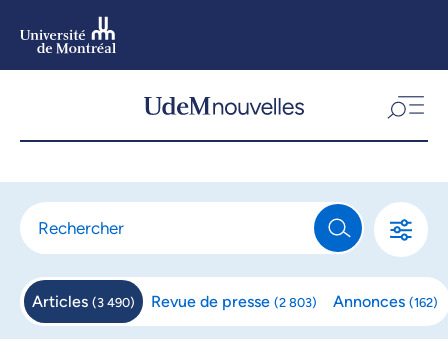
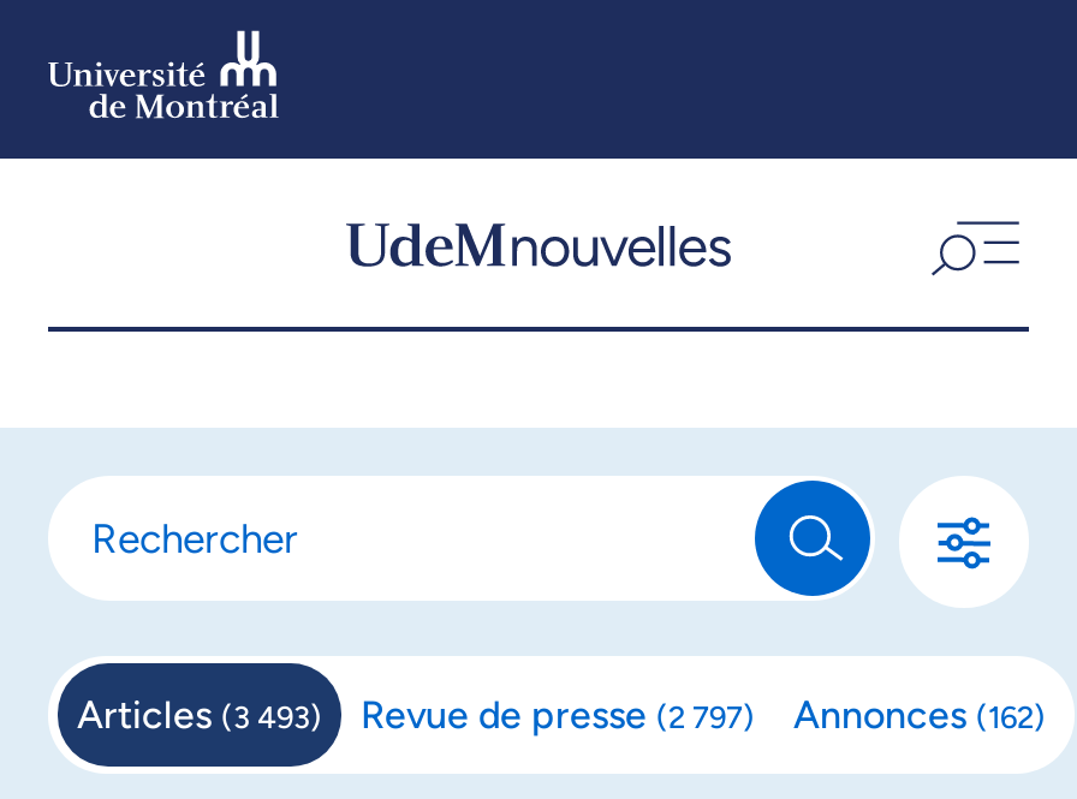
- Articles (3 490)
+ Articles (3 493)

- Revue de presse (2 803)
+ Revue de presse (2 797)
